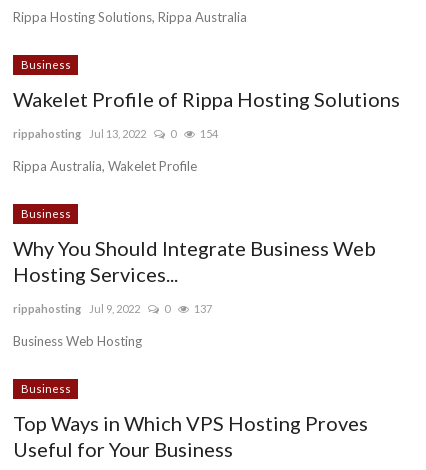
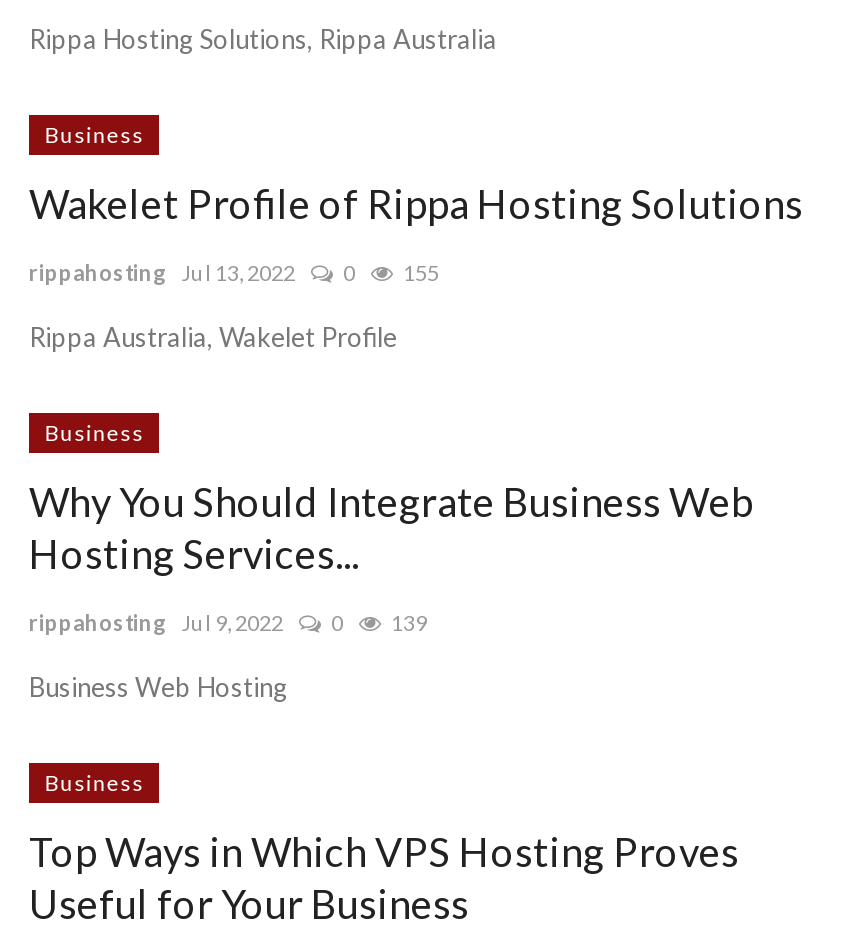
- rippahosting Jul 13, 2022 0 154
+ rippahosting Jul 13, 2022 0 155

- rippahosting Jul 9, 2022 0 137
+ rippahosting Jul 9, 2022 0 139
